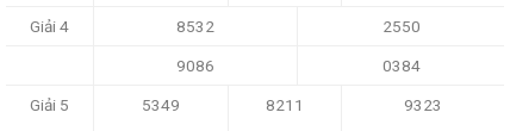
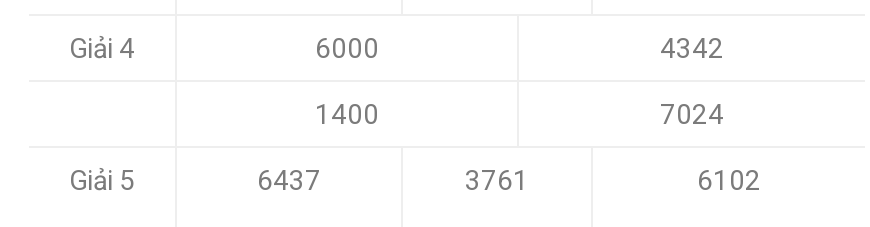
- 8532
+ 6000

- 2550
+ 4342

- 9086
+ 1400

- 0384
+ 7024

- 5349
+ 6437

- 8211
+ 3761

- 9323
+ 6102
